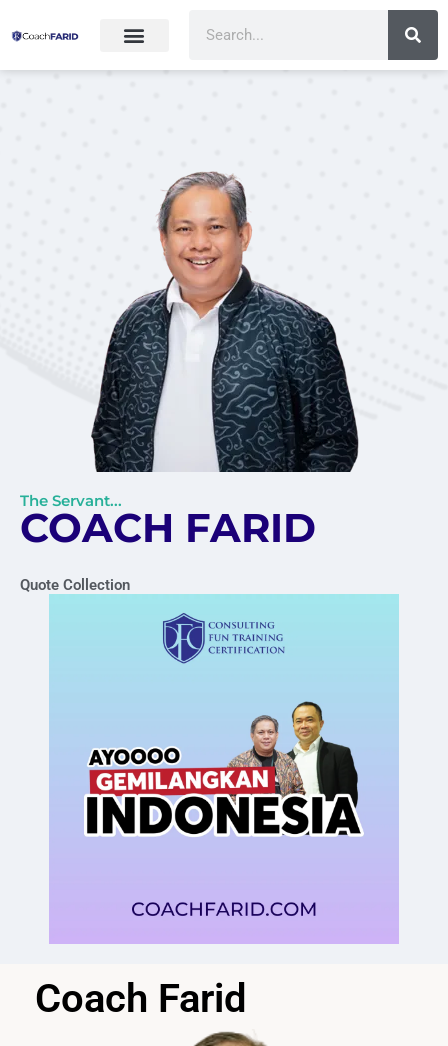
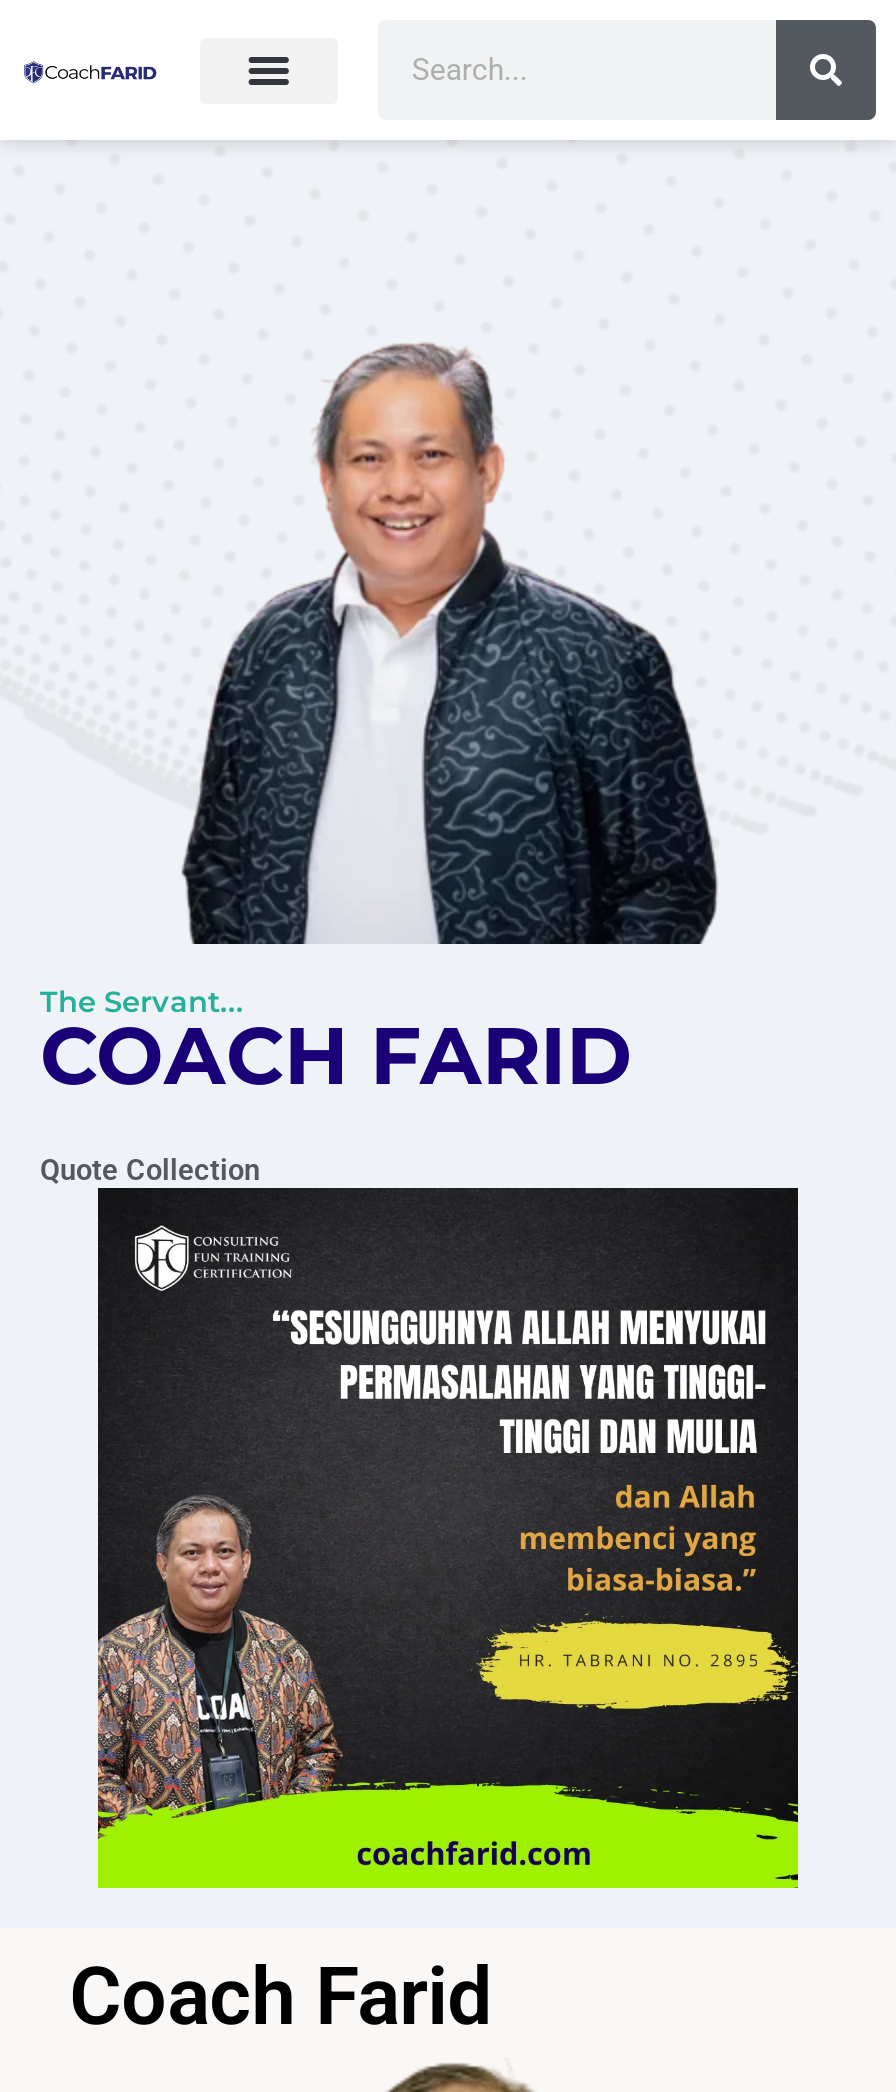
- [image]
+ [image]
